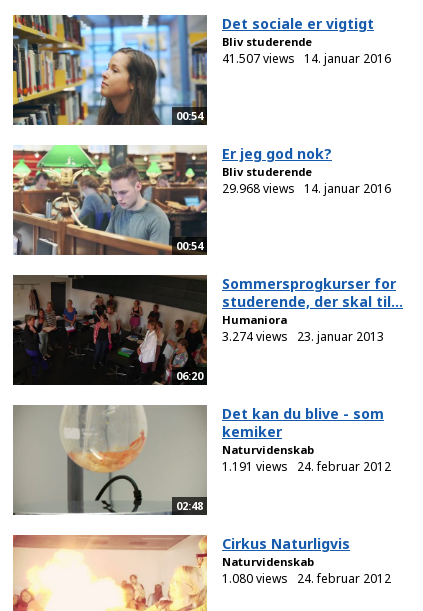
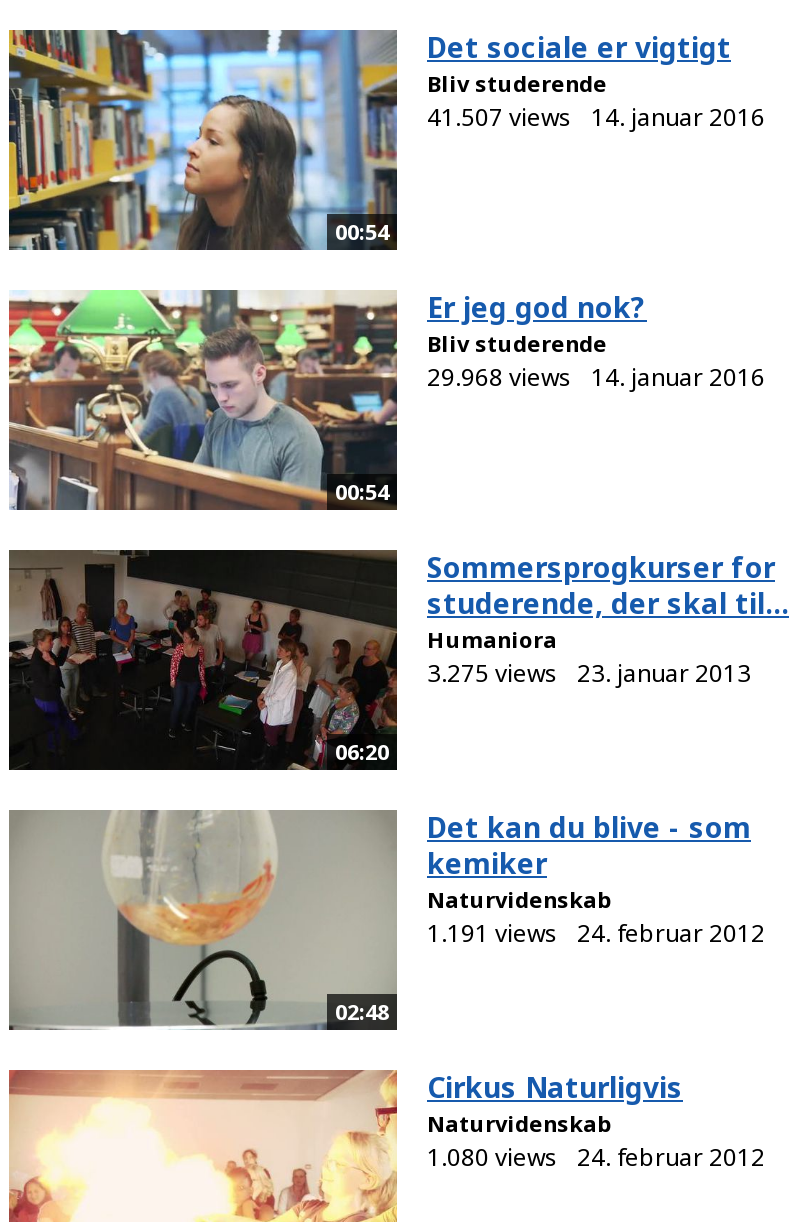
- 3.274 views 23. januar 2013
+ 3.275 views 23. januar 2013
